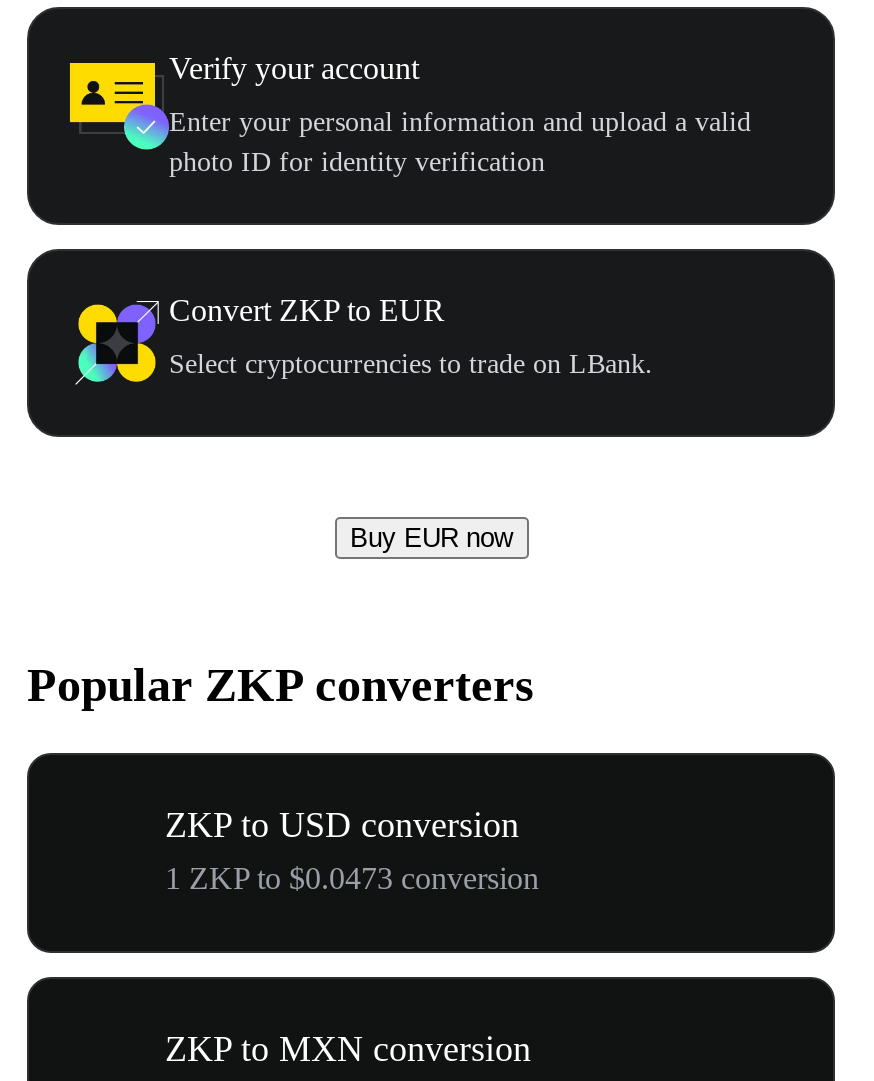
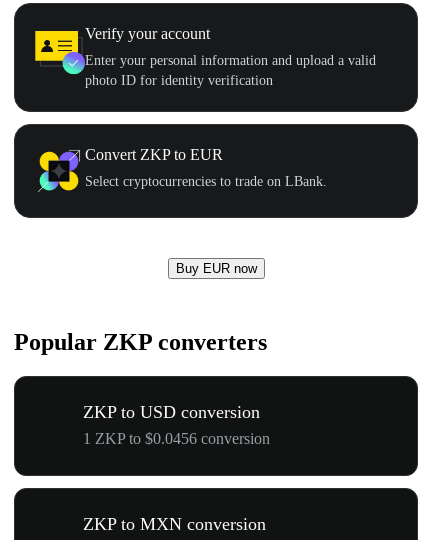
- 1 ZKP to $0.0473 conversion
+ 1 ZKP to $0.0456 conversion
